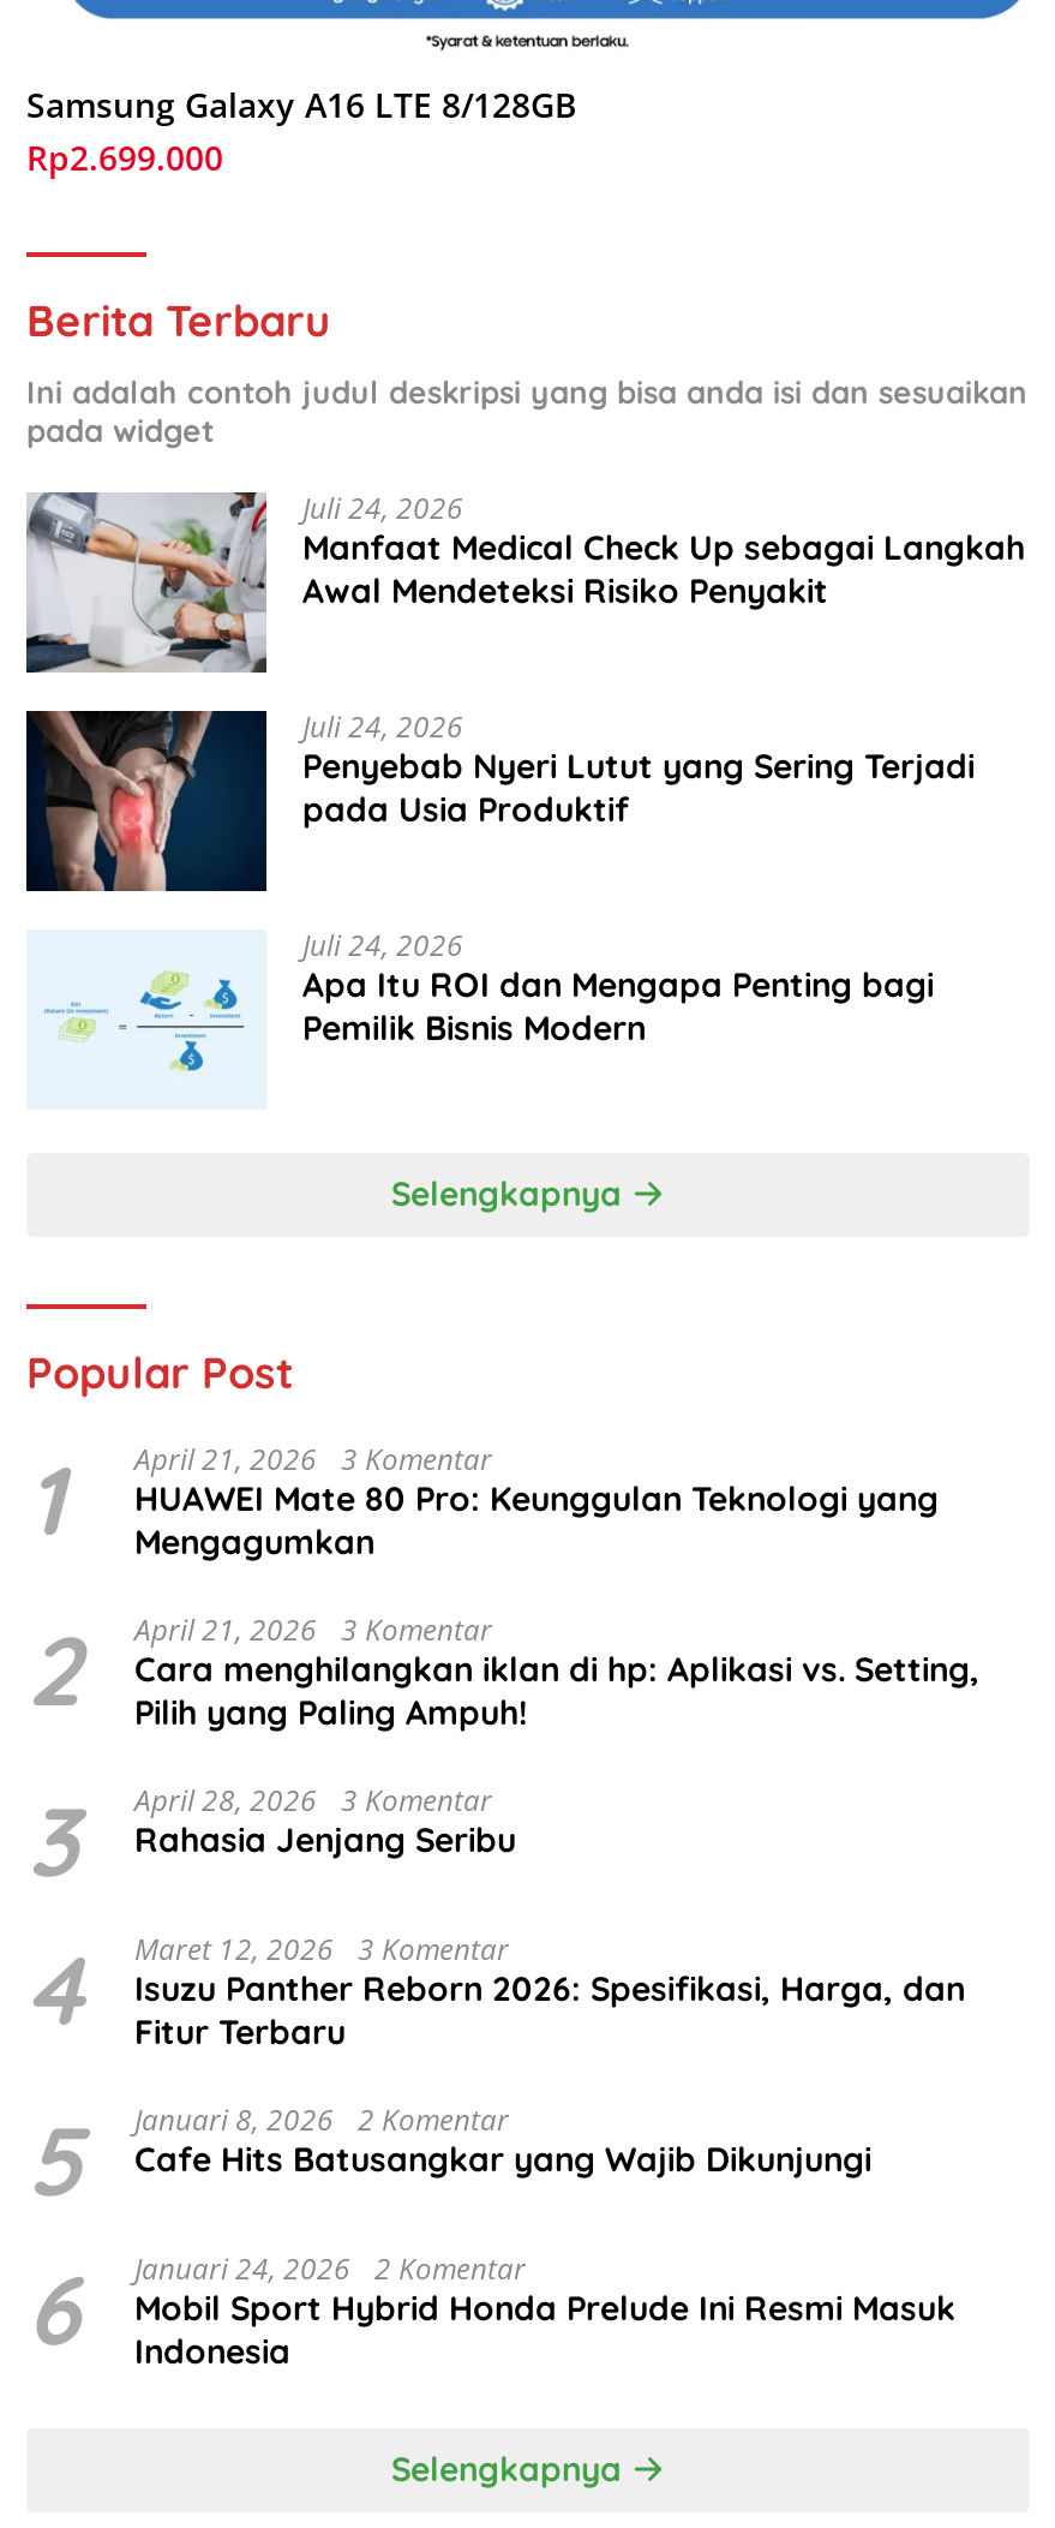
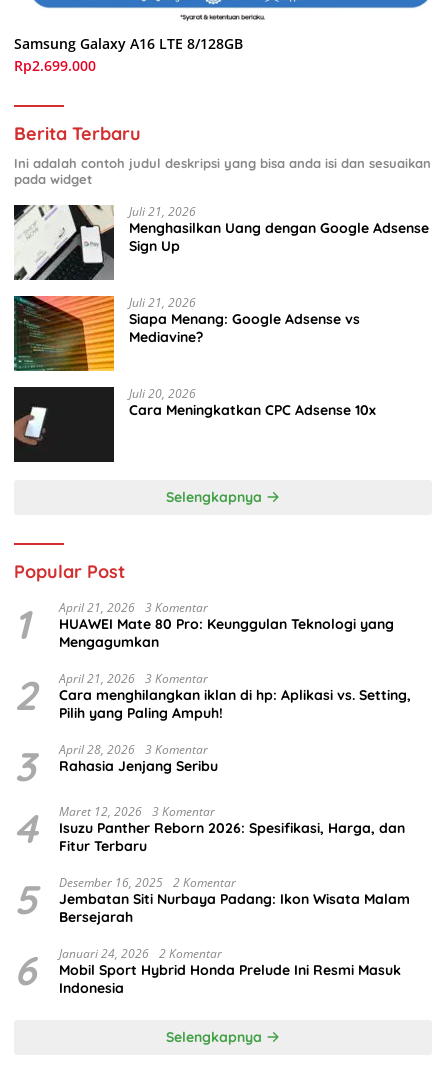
- [image]
- Juli 24, 2026
- Manfaat Medical Check Up sebagai Langkah
- Awal Mendeteksi Risiko Penyakit
+ [image]
+ Juli 21, 2026
+ Menghasilkan Uang dengan Google Adsense
+ Sign Up

- [image]
- Juli 24, 2026
- Penyebab Nyeri Lutut yang Sering Terjadi
- pada Usia Produktif
+ [image]
+ Juli 21, 2026
+ Siapa Menang: Google Adsense vs
+ Mediavine?

- [image]
- Juli 24, 2026
- Apa Itu ROI dan Mengapa Penting bagi
- Pemilik Bisnis Modern
+ [image]
+ Juli 20, 2026
+ Cara Meningkatkan CPC Adsense 10x

- Januari 8, 2026 2 Komentar
- Cafe Hits Batusangkar yang Wajib Dikunjungi
+ Desember 16, 2025 2 Komentar
+ Jembatan Siti Nurbaya Padang: Ikon Wisata Malam
+ Bersejarah
